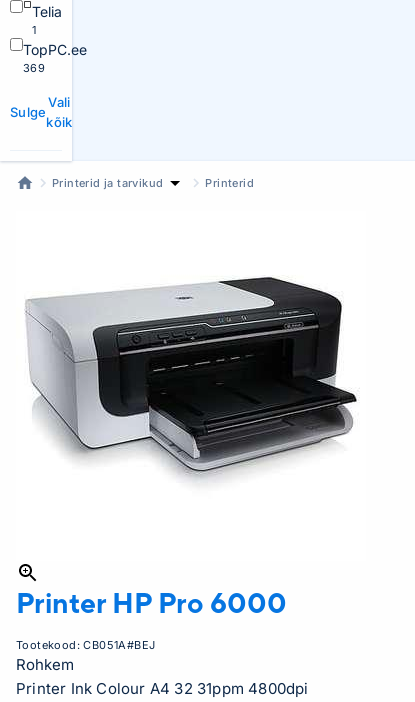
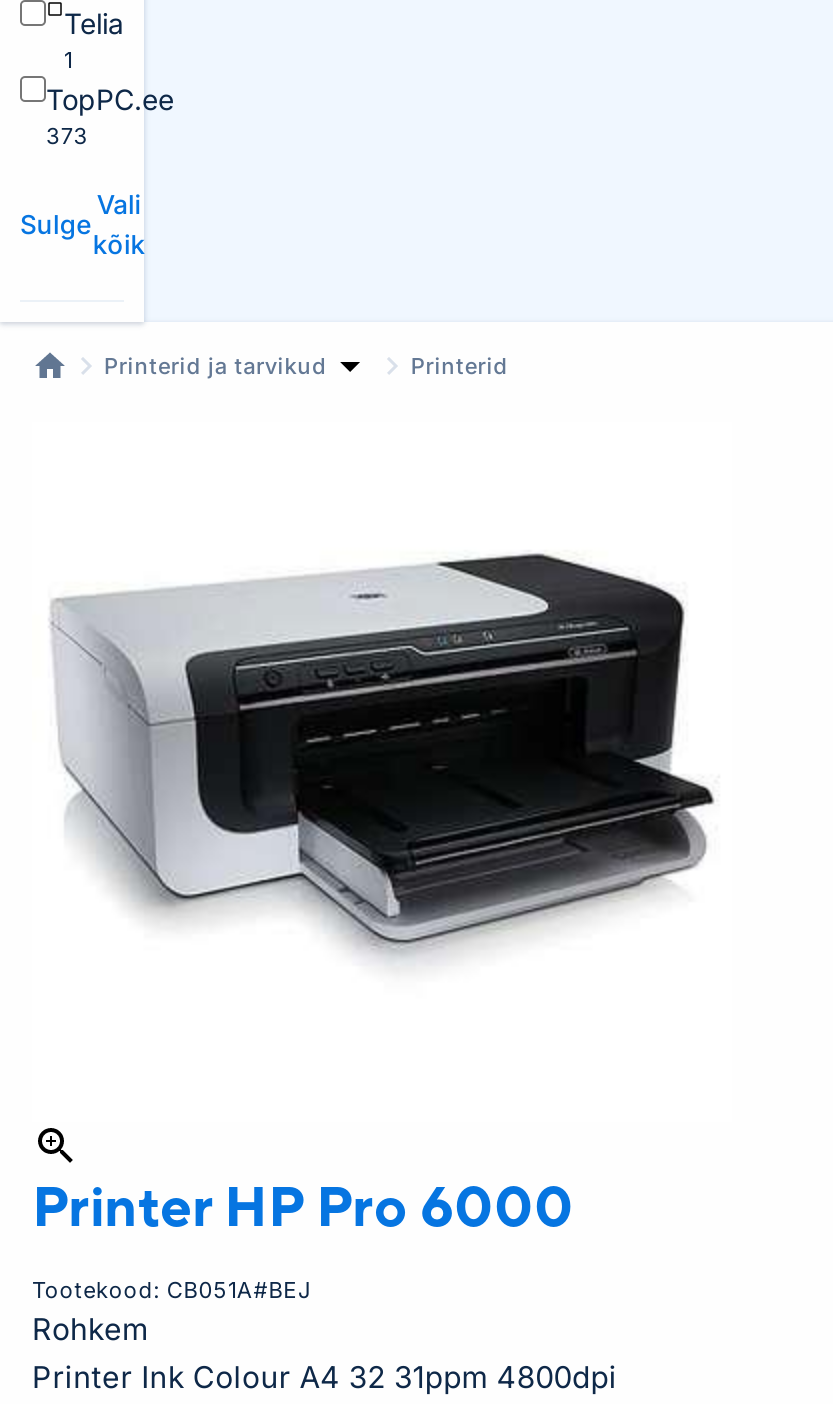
- 369
+ 373
